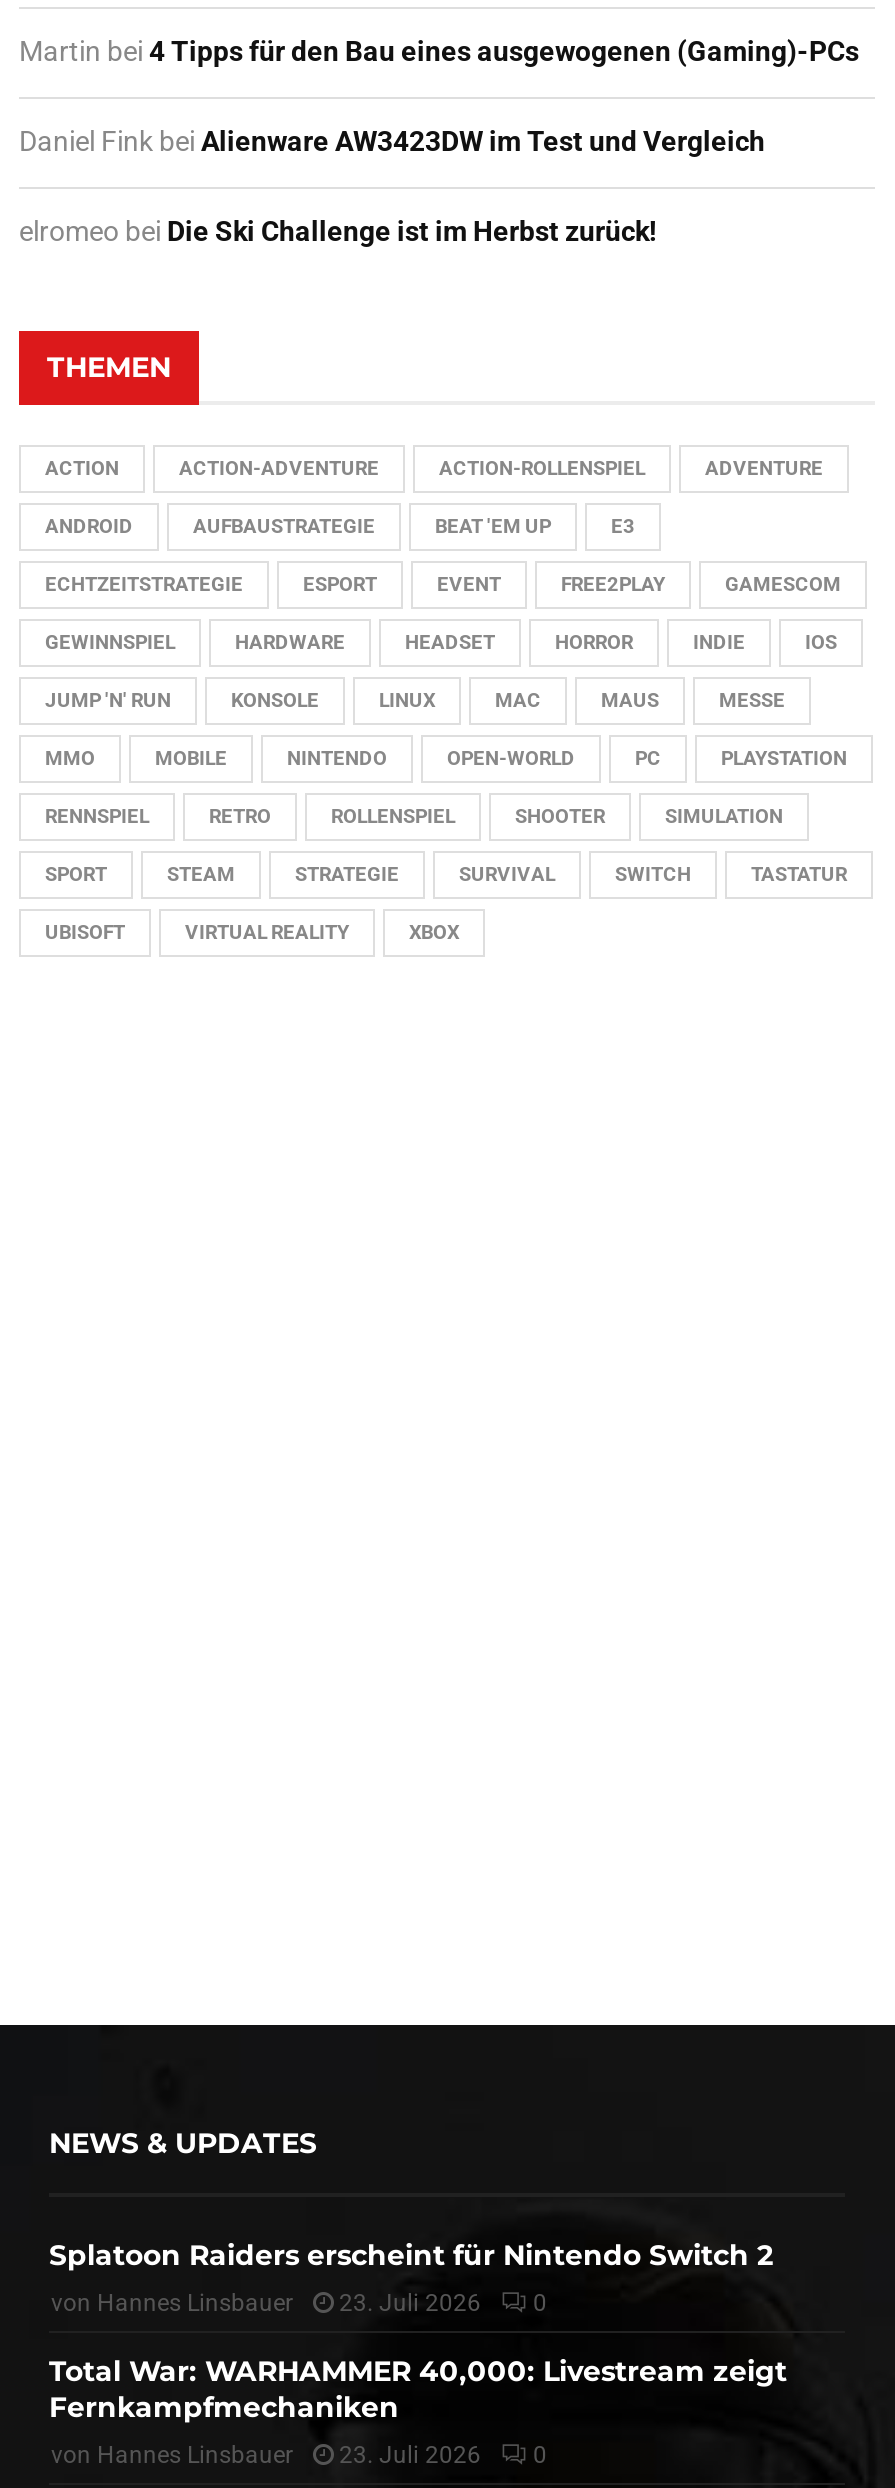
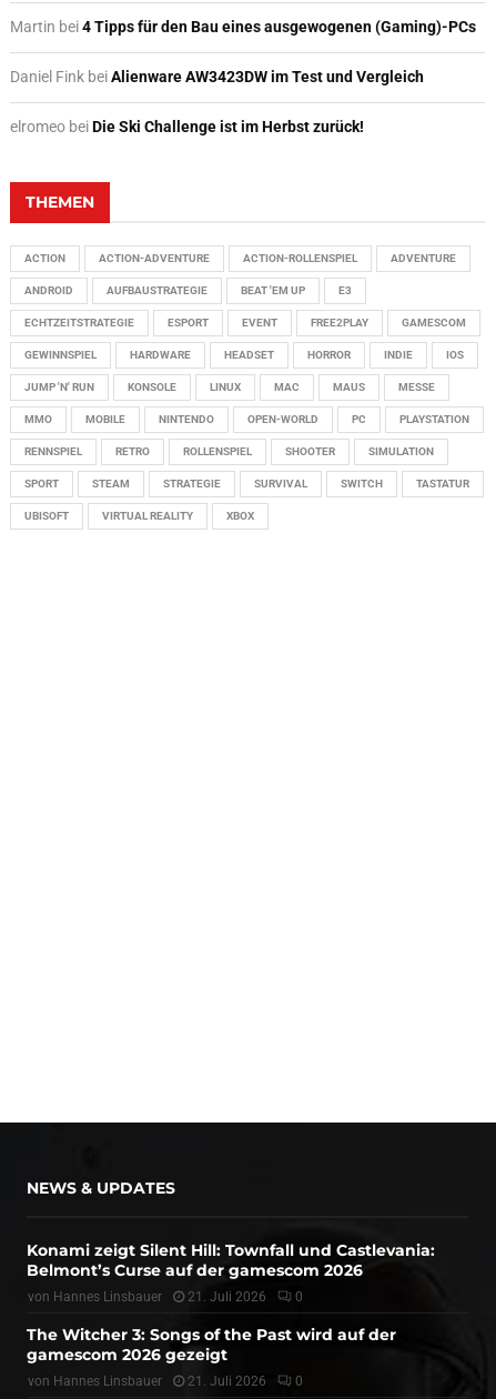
- Splatoon Raiders erscheint für Nintendo Switch 2
+ Konami zeigt Silent Hill: Townfall und Castlevania:
+ Belmont’s Curse auf der gamescom 2026

- von Hannes Linsbauer 23. Juli 2026 0
+ von Hannes Linsbauer 21. Juli 2026 0

- Total War: WARHAMMER 40,000: Livestream zeigt
- Fernkampfmechaniken
+ The Witcher 3: Songs of the Past wird auf der
+ gamescom 2026 gezeigt

- von Hannes Linsbauer 23. Juli 2026 0
+ von Hannes Linsbauer 21. Juli 2026 0
